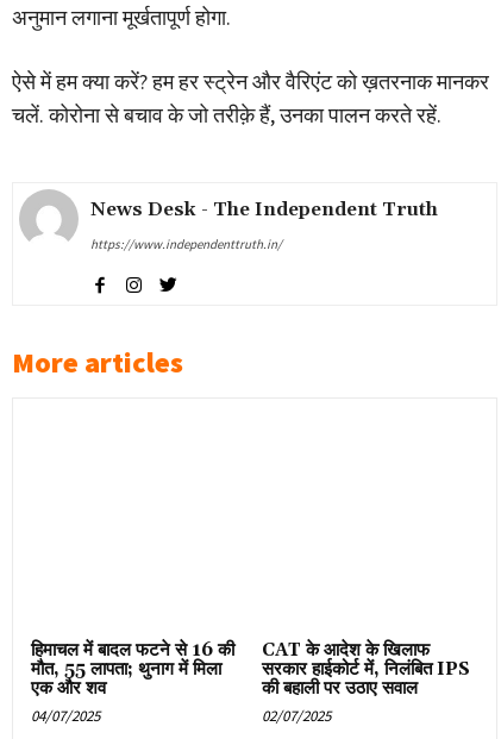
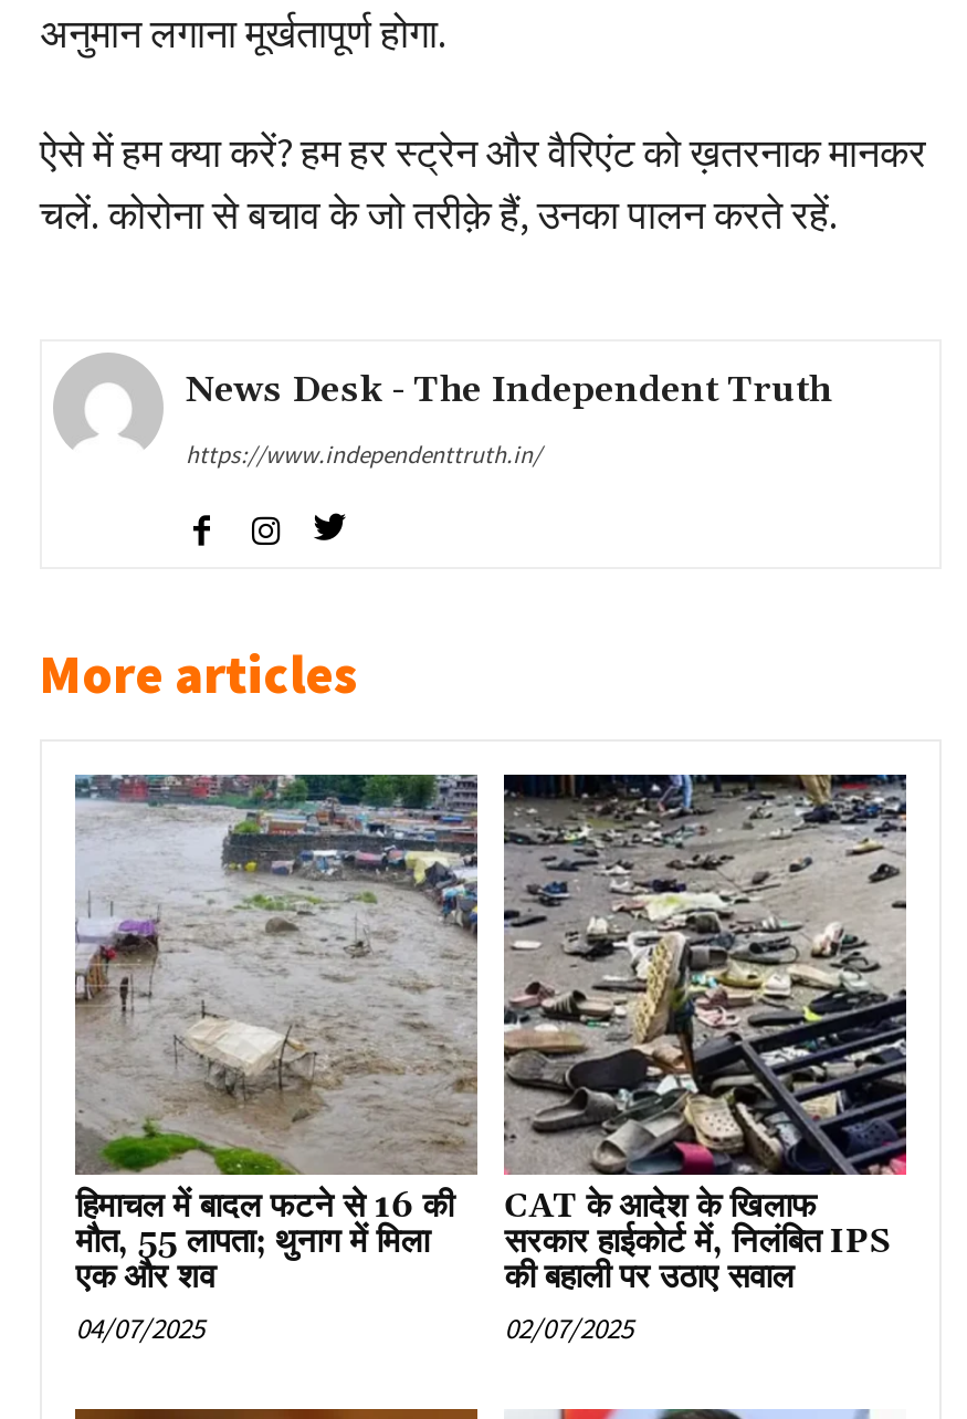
+ [image]

+ [image]
